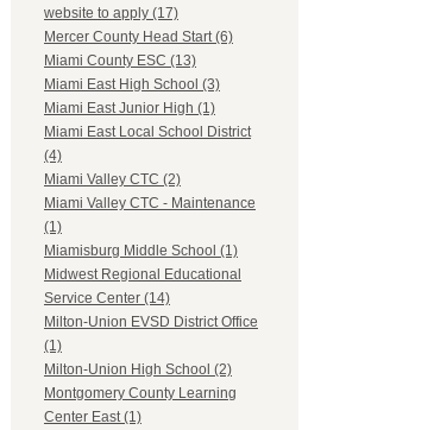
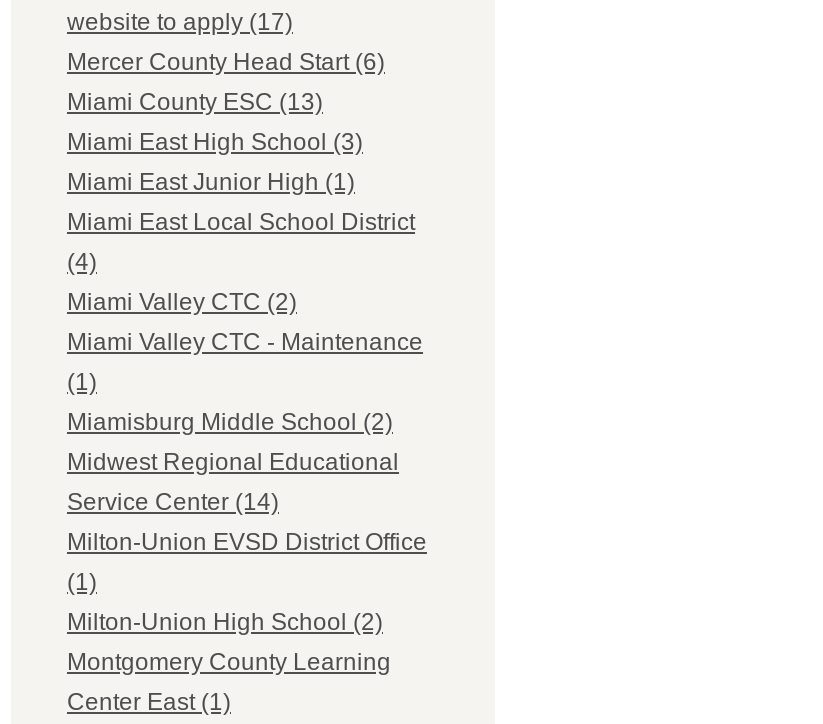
- Miamisburg Middle School (1)
+ Miamisburg Middle School (2)
